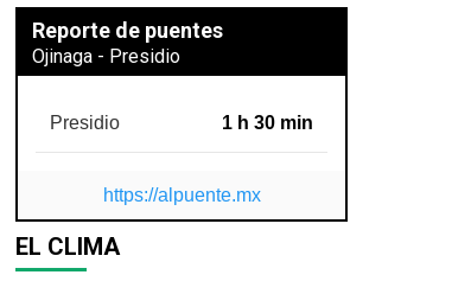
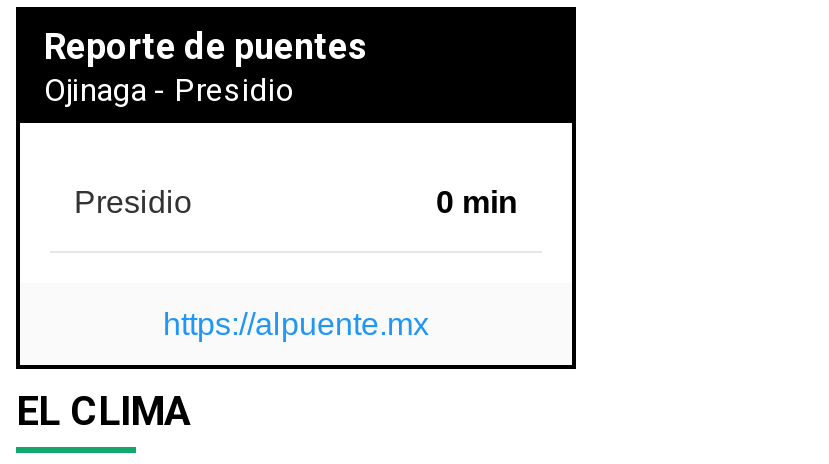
- 1 h 30 min
+ 0 min
